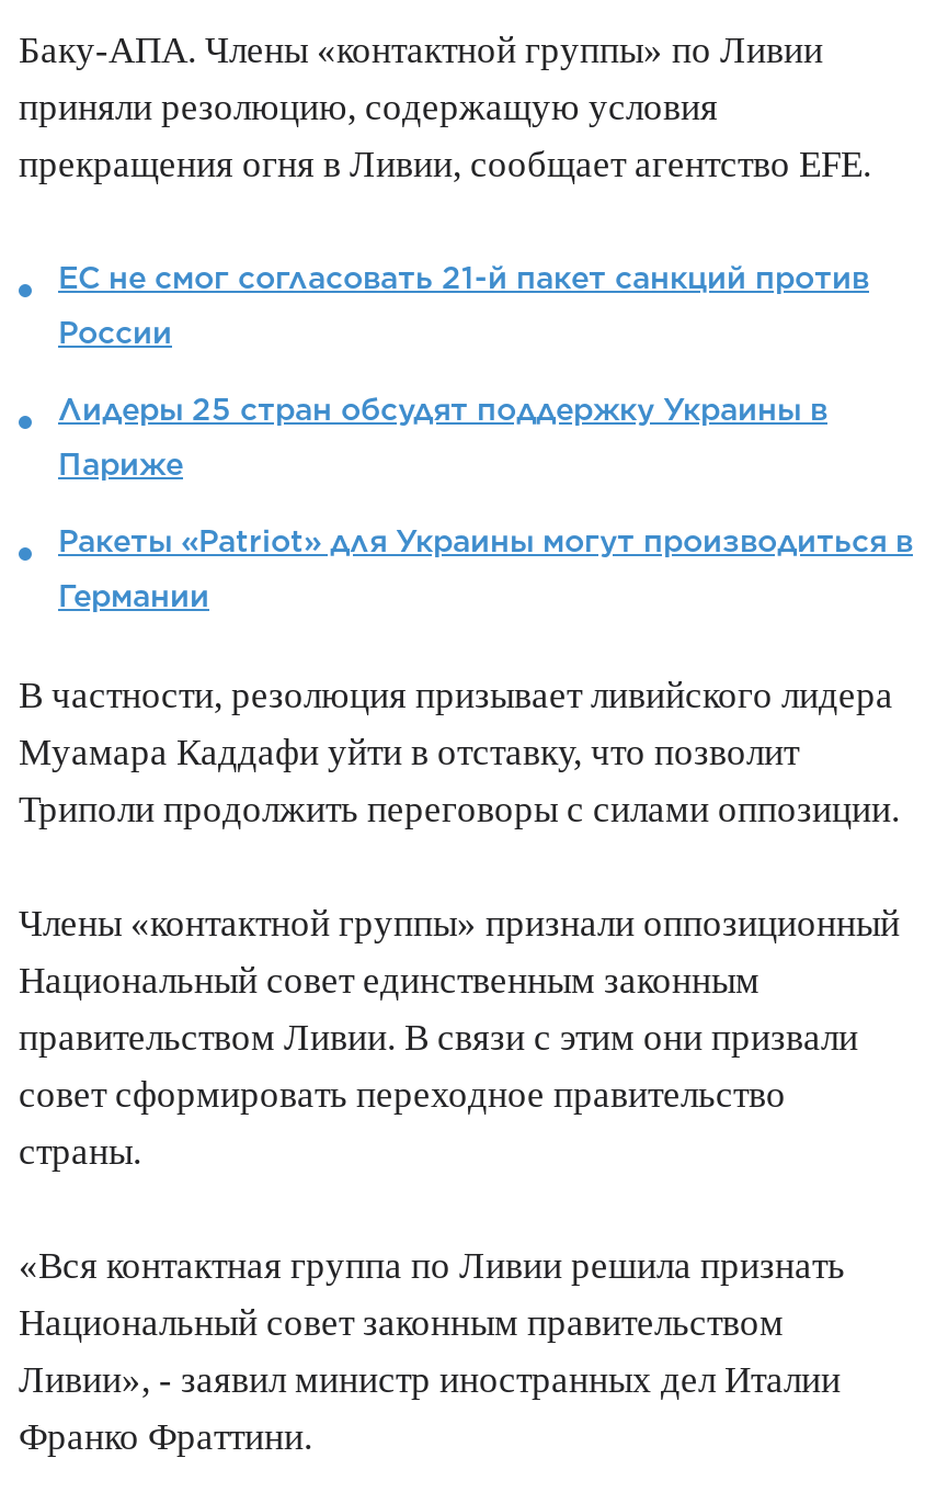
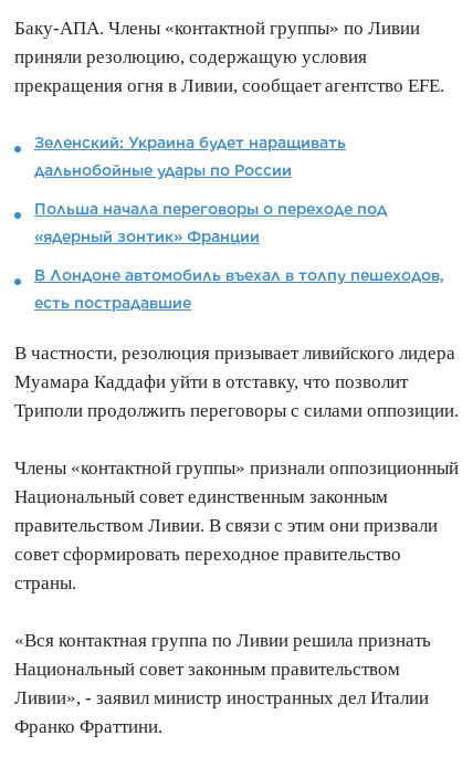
- ЕС не смог согласовать 21-й пакет санкций против
+ Зеленский: Украина будет наращивать

- России
+ дальнобойные удары по России

- Лидеры 25 стран обсудят поддержку Украины в
+ Польша начала переговоры о переходе под

- Париже
+ «ядерный зонтик» Франции

- Ракеты «Patriot» для Украины могут производиться в
+ В Лондоне автомобиль въехал в толпу пешеходов,

- Германии
+ есть пострадавшие
